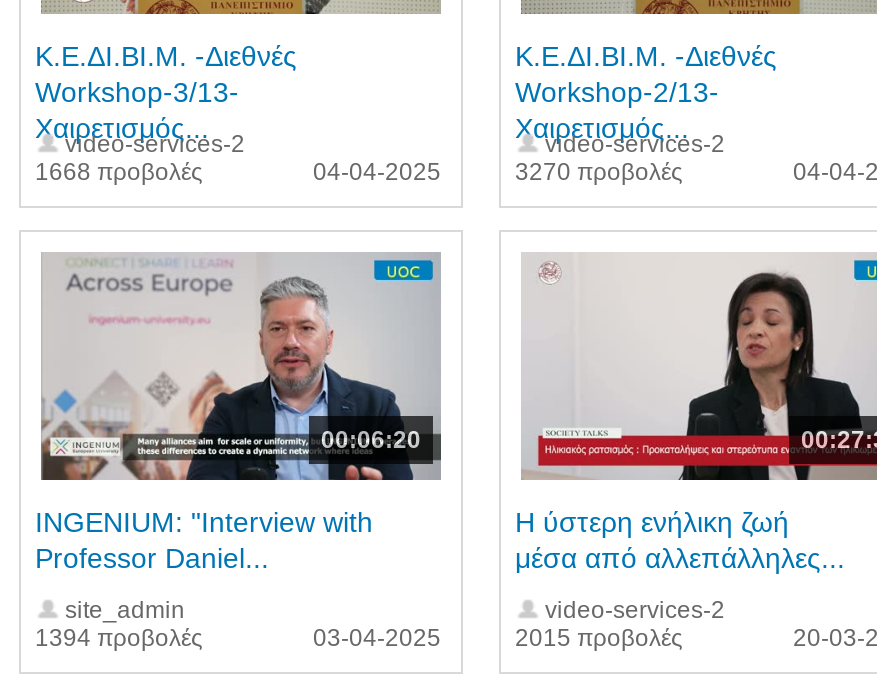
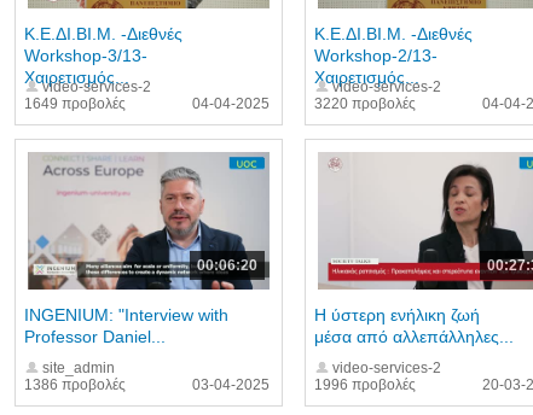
- 1668 προβολές
+ 1649 προβολές

- 3270 προβολές
+ 3220 προβολές

- 1394 προβολές
+ 1386 προβολές

- 2015 προβολές
+ 1996 προβολές
